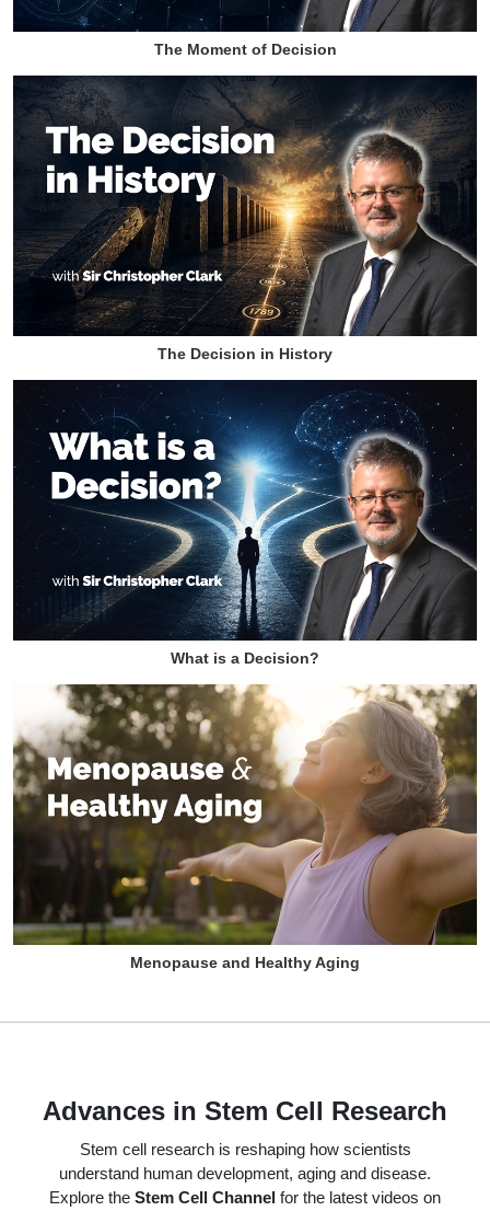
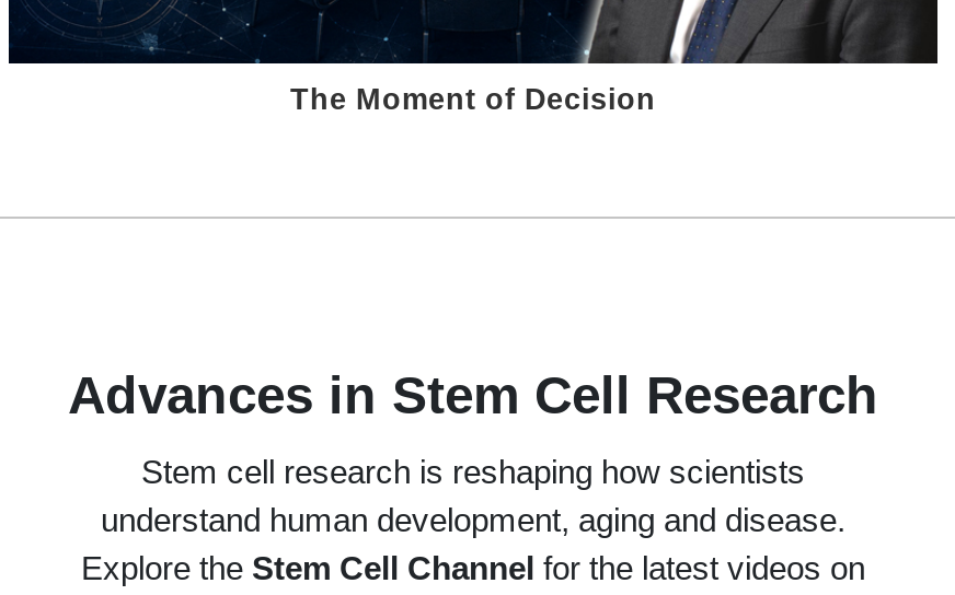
- [image]
- The Decision in History

- [image]
- What is a Decision?

- [image]
- Menopause and Healthy Aging
